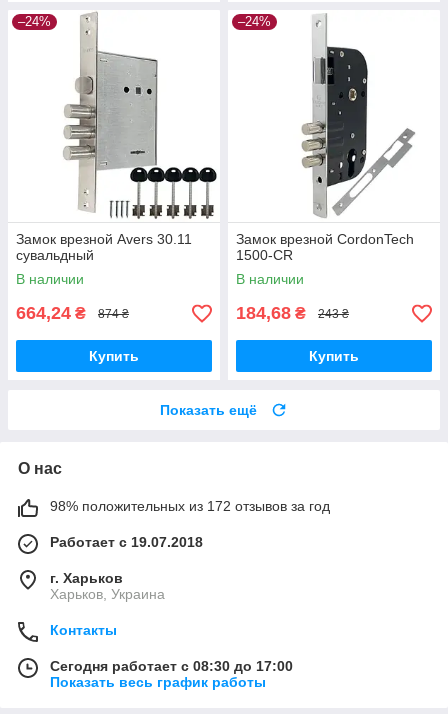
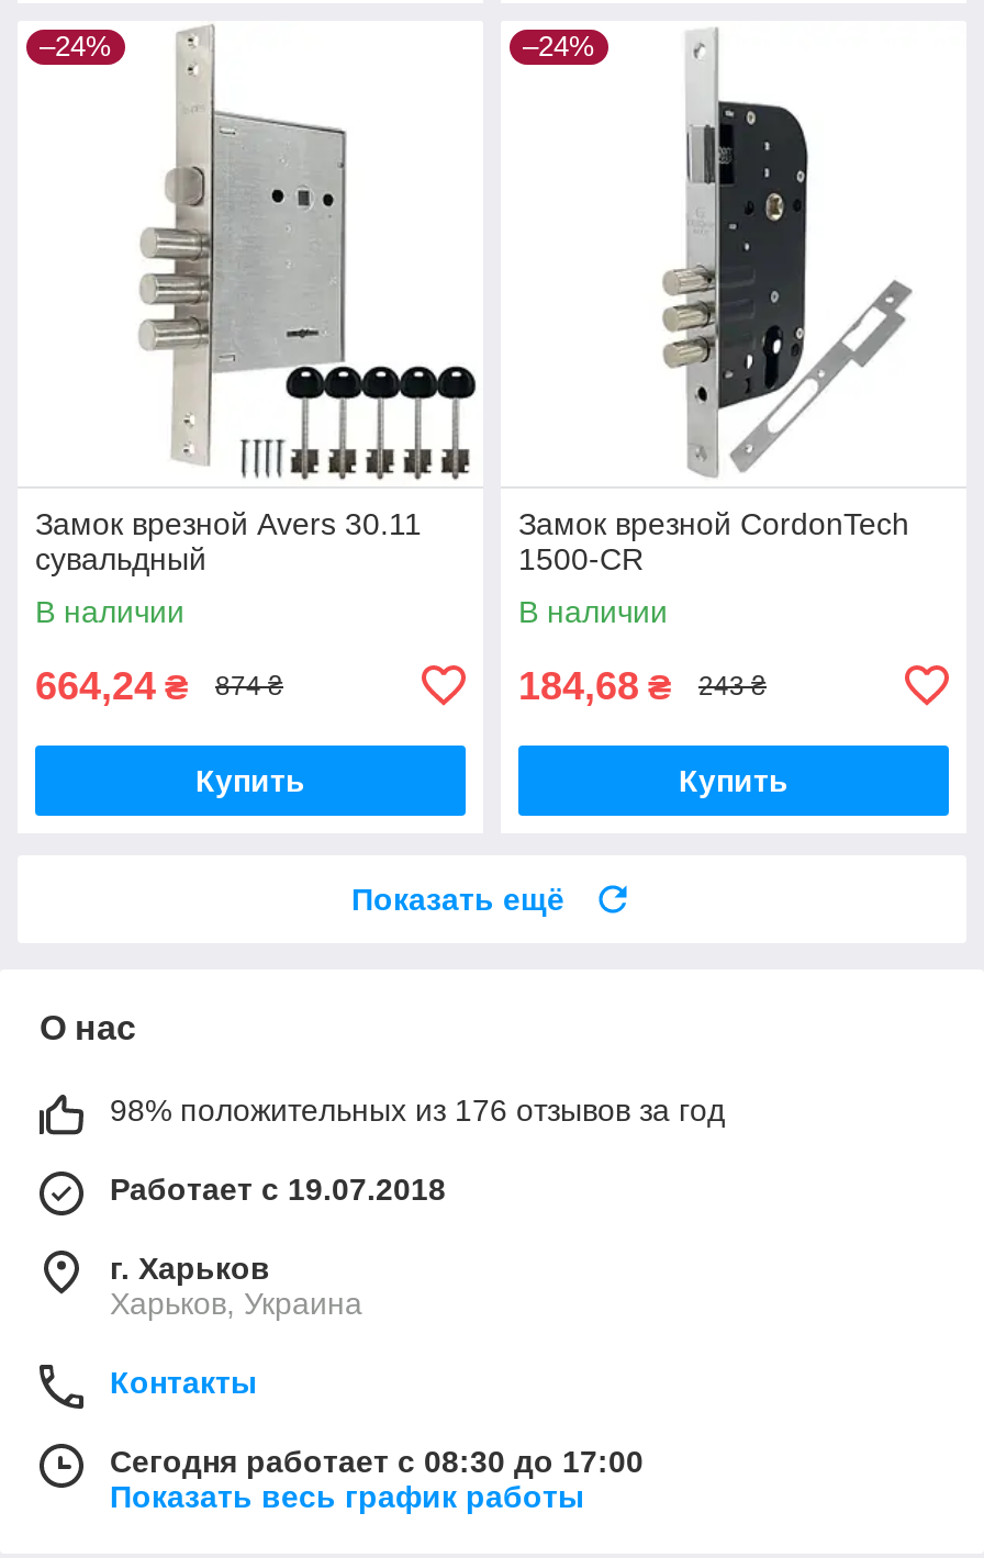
- 98% положительных из 172 отзывов за год
+ 98% положительных из 176 отзывов за год
